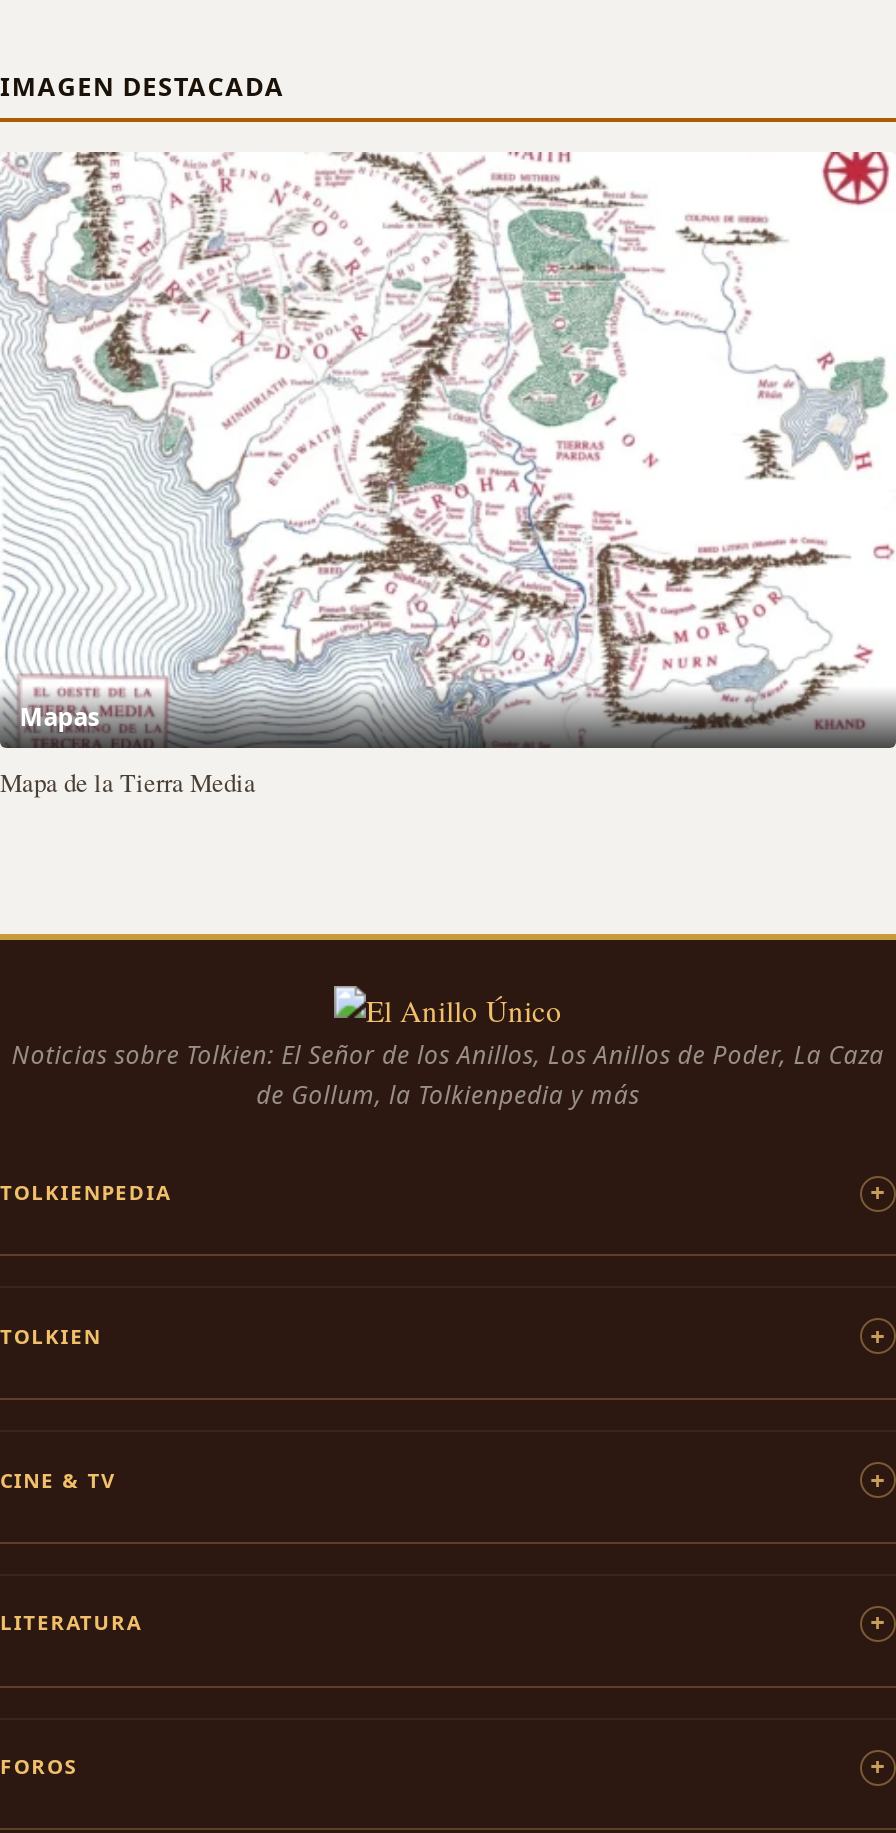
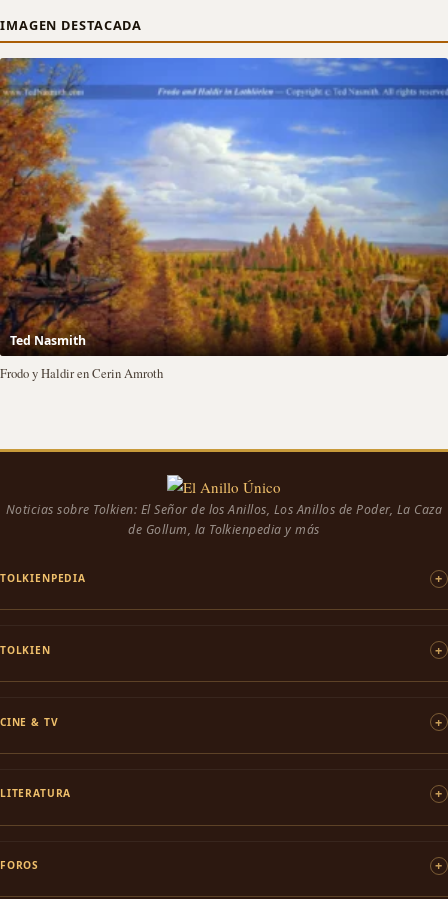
- [image]
- Mapas
+ [image]
+ Ted Nasmith

- Mapa de la Tierra Media
+ Frodo y Haldir en Cerin Amroth
